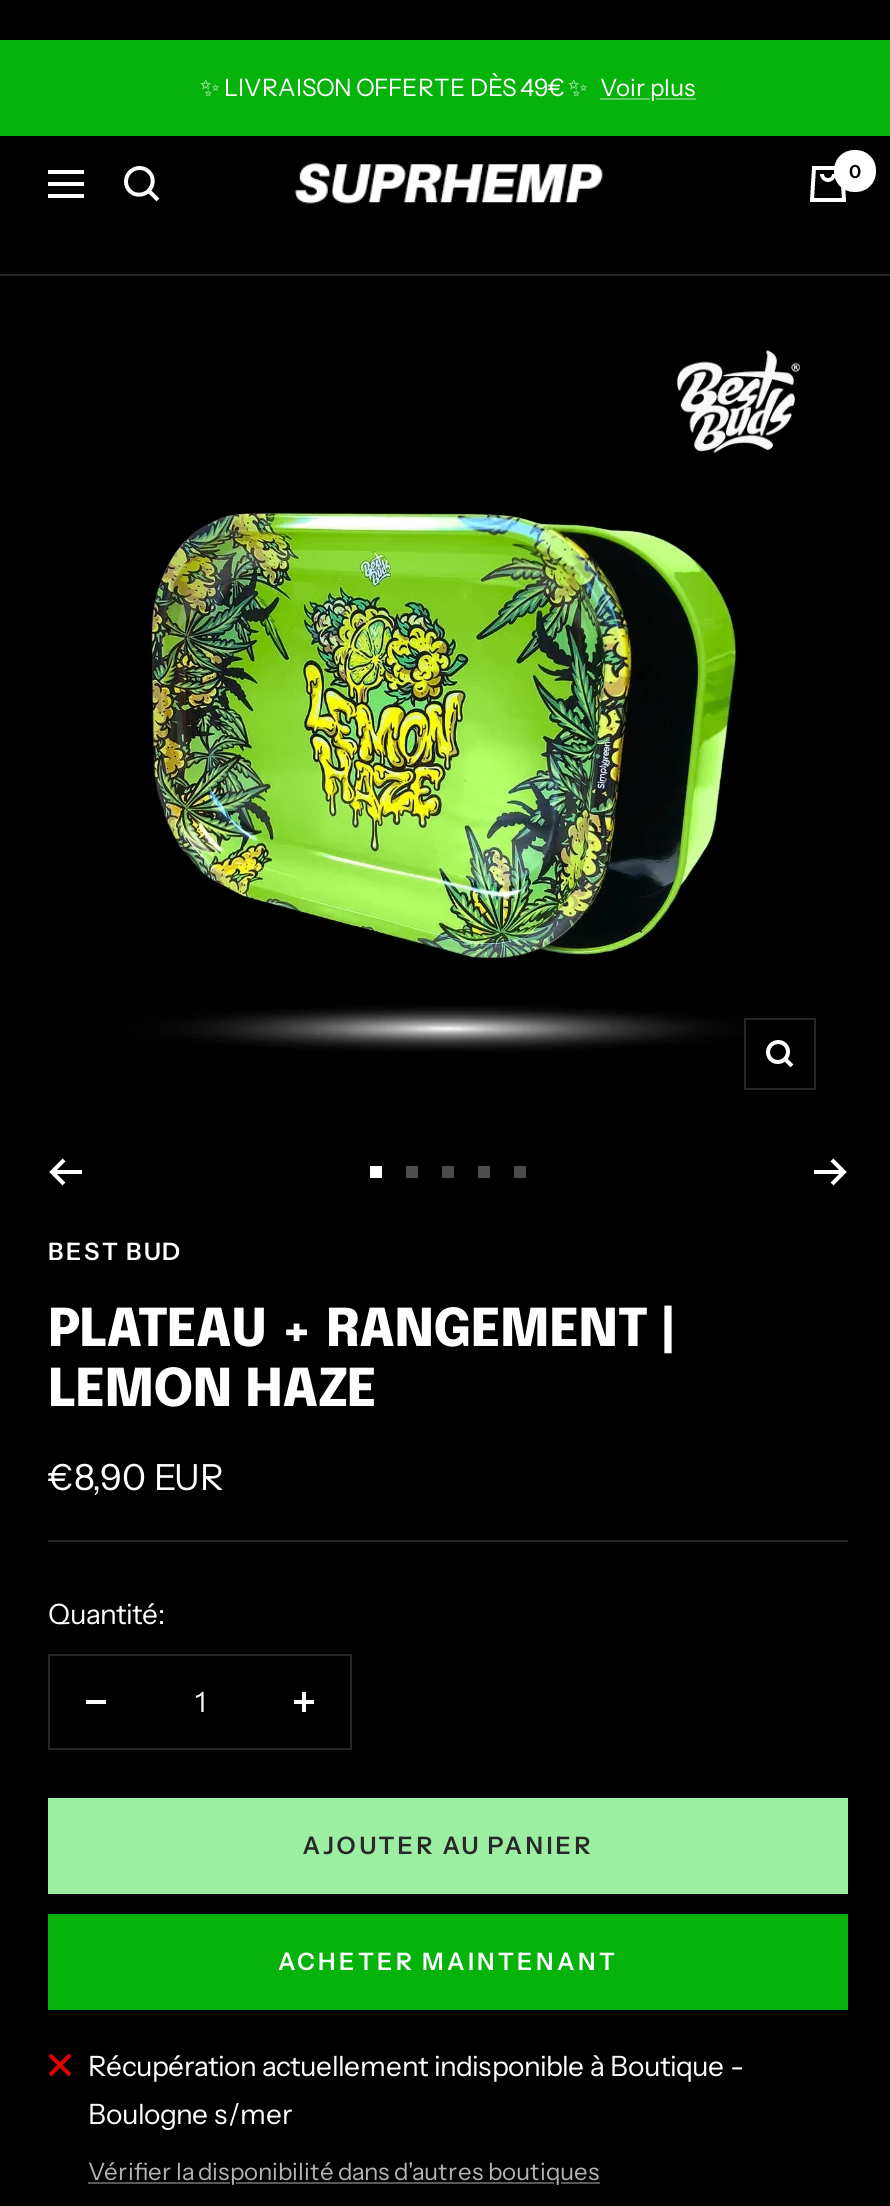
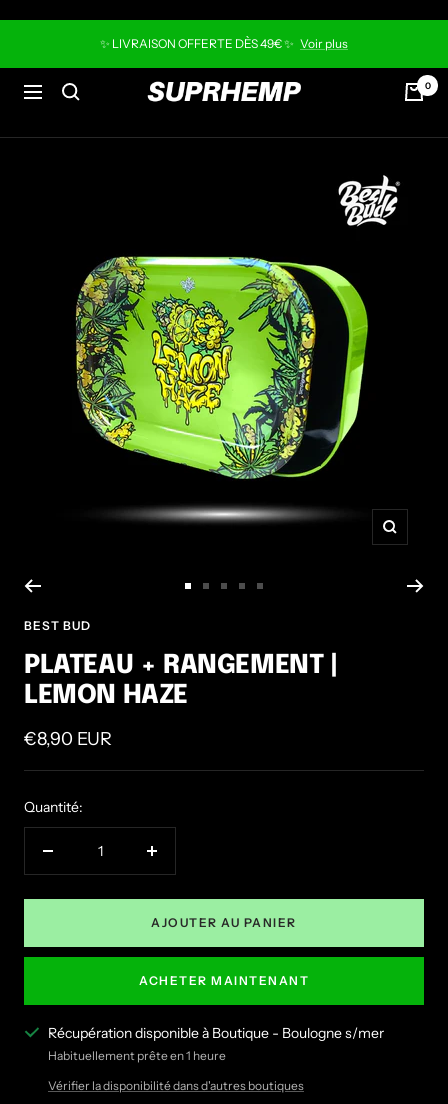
- Récupération actuellement indisponible à Boutique -
- Boulogne s/mer
+ Récupération disponible à Boutique - Boulogne s/mer
+ Habituellement prête en 1 heure
